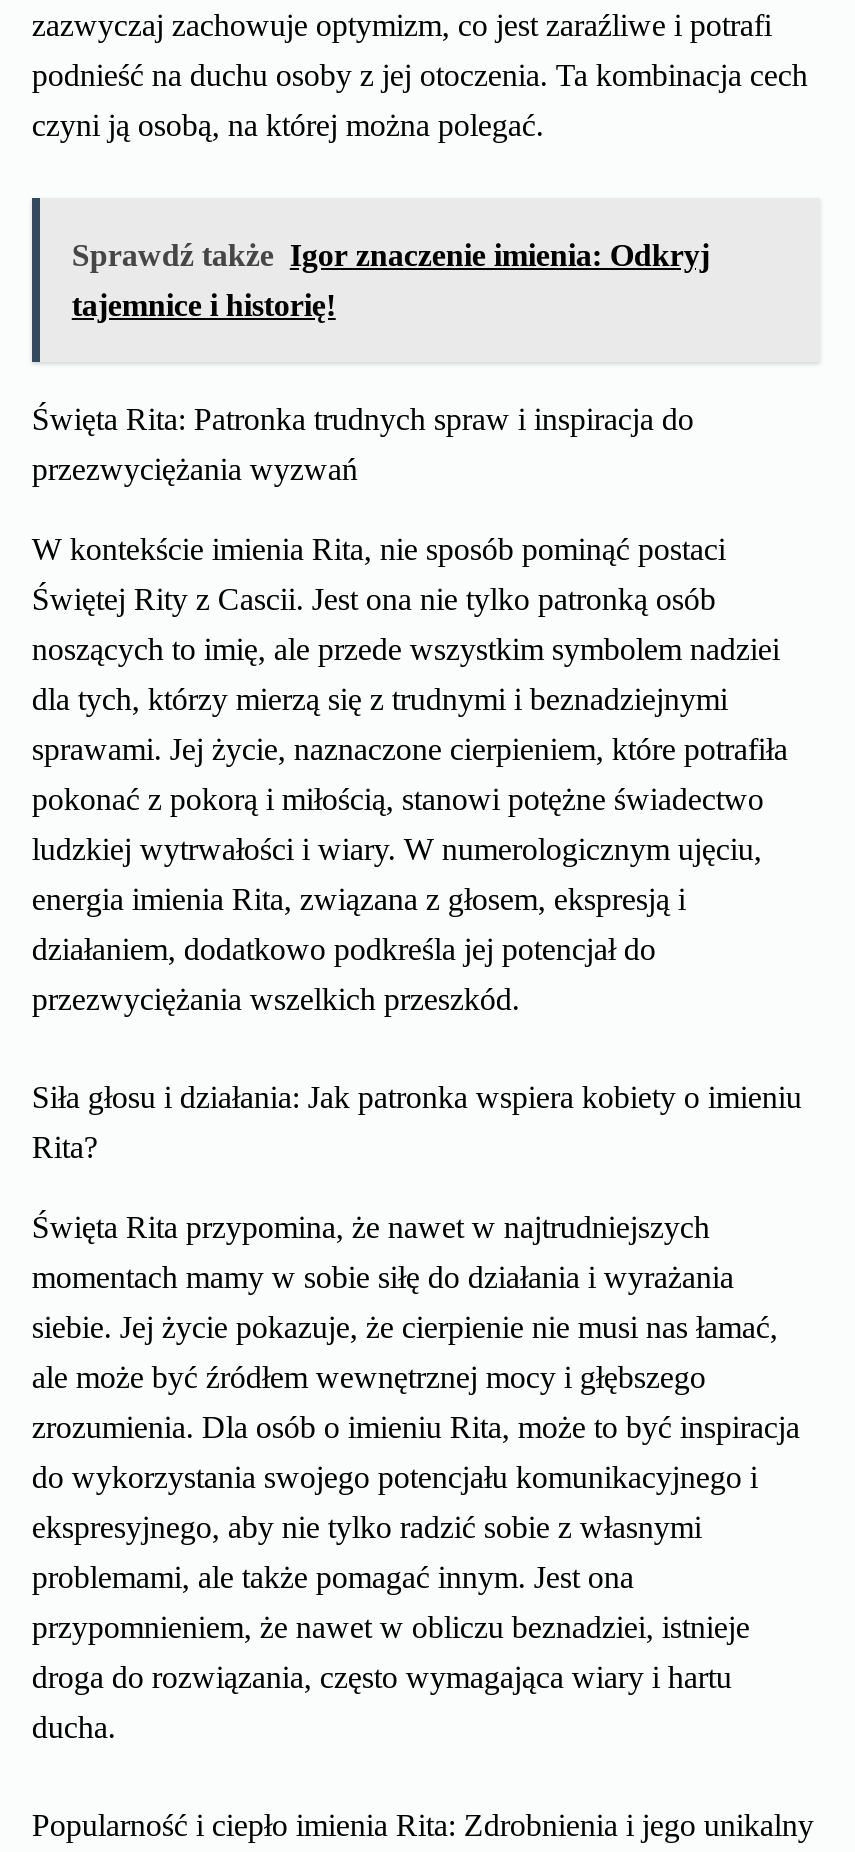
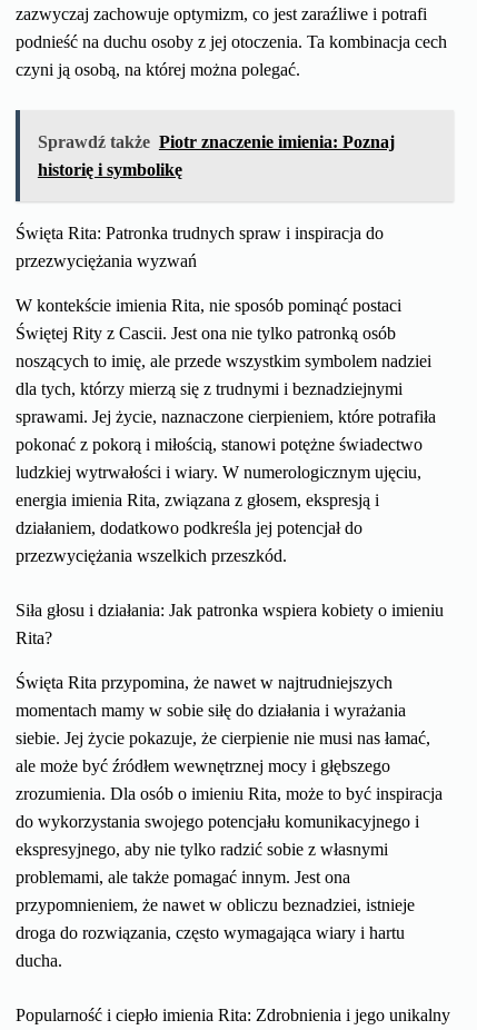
- Sprawdź także Igor znaczenie imienia: Odkryj
+ Sprawdź także Piotr znaczenie imienia: Poznaj

- tajemnice i historię!
+ historię i symbolikę
